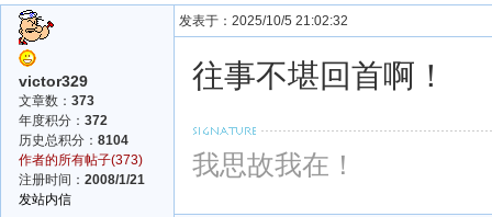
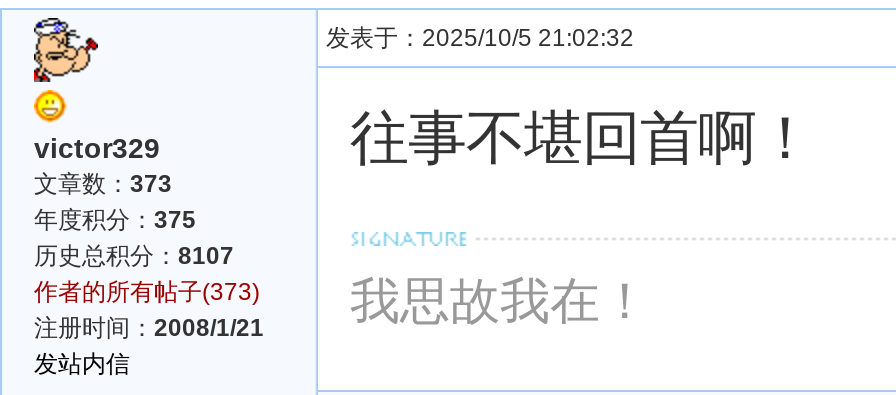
- 年度积分：372
+ 年度积分：375

- 历史总积分：8104
+ 历史总积分：8107
